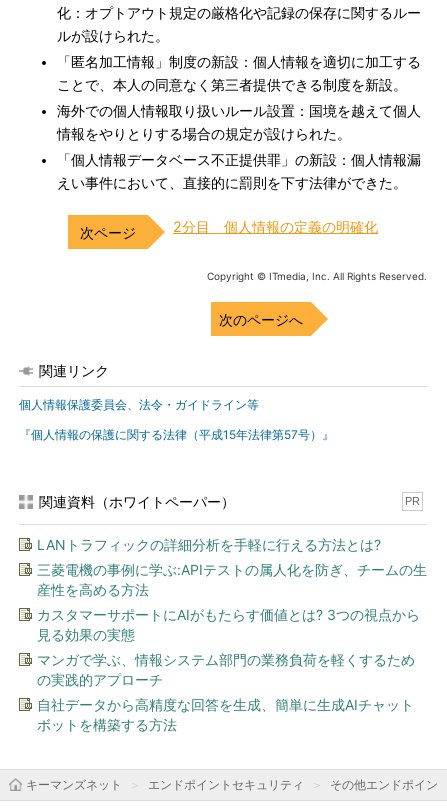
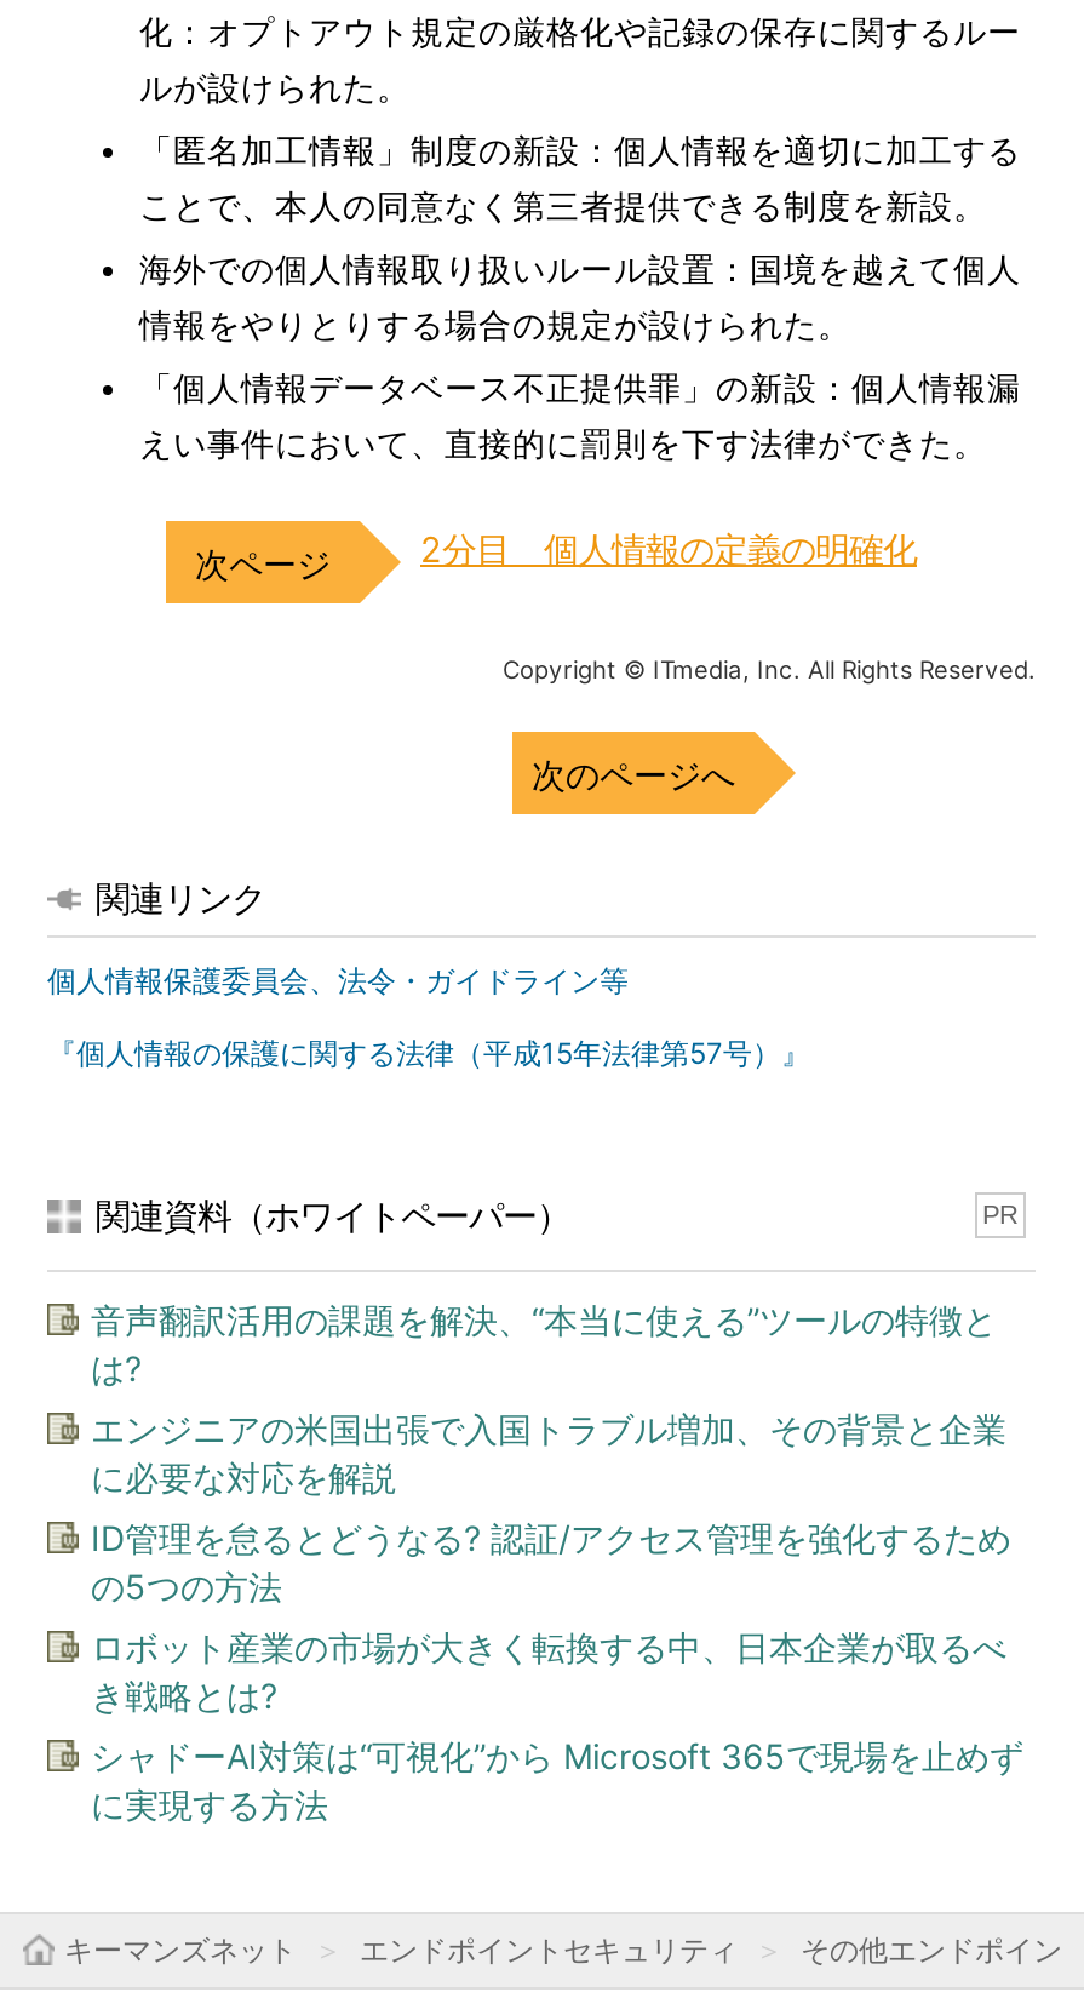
- LANトラフィックの詳細分析を手軽に行える方法とは?
+ 音声翻訳活用の課題を解決、“本当に使える”ツールの特徴と
+ は?

- 三菱電機の事例に学ぶ:APIテストの属人化を防ぎ、チームの生
- 産性を高める方法
+ エンジニアの米国出張で入国トラブル増加、その背景と企業
+ に必要な対応を解説

- カスタマーサポートにAIがもたらす価値とは? 3つの視点から
- 見る効果の実態
+ ID管理を怠るとどうなる? 認証/アクセス管理を強化するため
+ の5つの方法

- マンガで学ぶ、情報システム部門の業務負荷を軽くするため
- の実践的アプローチ
+ ロボット産業の市場が大きく転換する中、日本企業が取るべ
+ き戦略とは?

- 自社データから高精度な回答を生成、簡単に生成AIチャット
- ボットを構築する方法
+ シャドーAI対策は“可視化”から Microsoft 365で現場を止めず
+ に実現する方法
